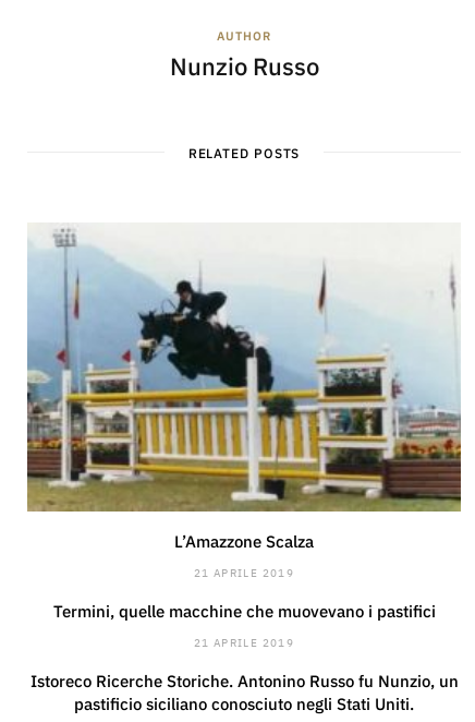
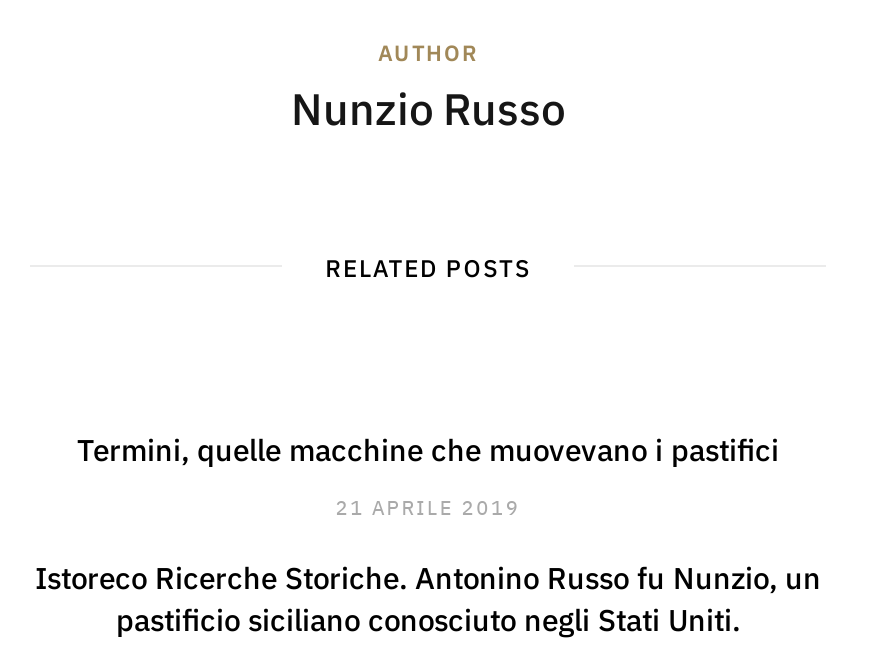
- [image]
- L’Amazzone Scalza
- 21 APRILE 2019
